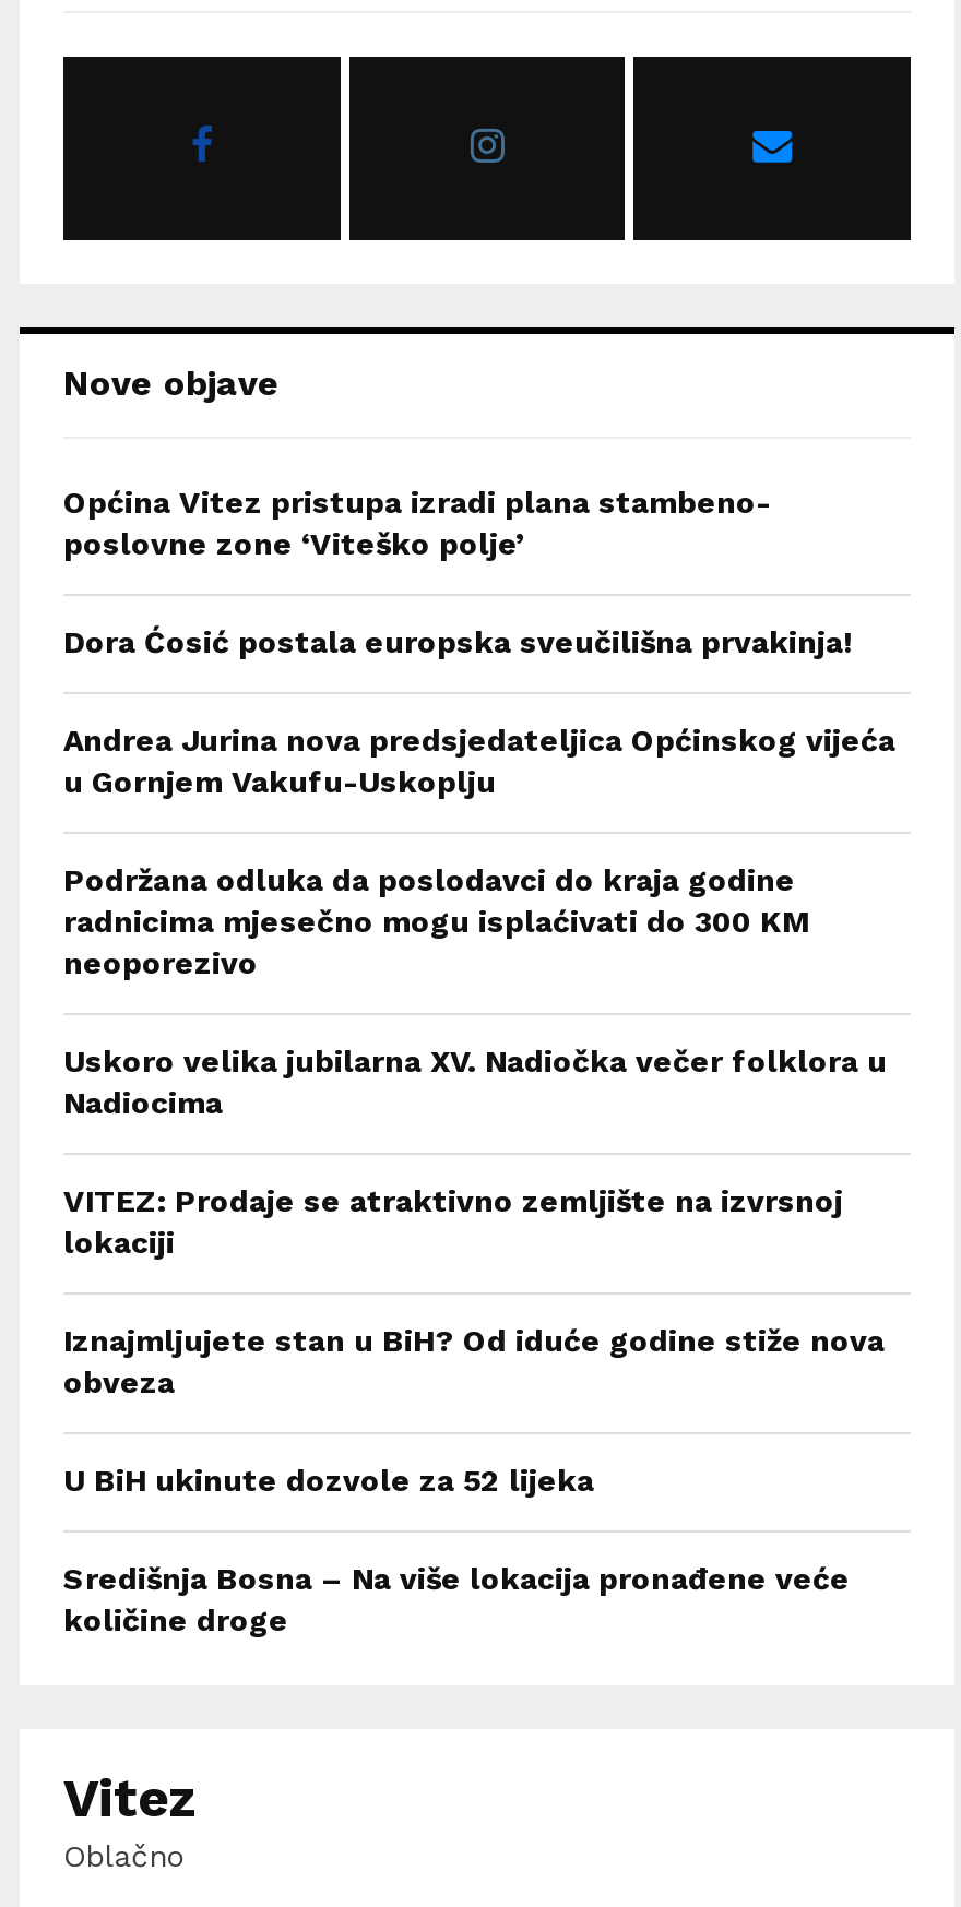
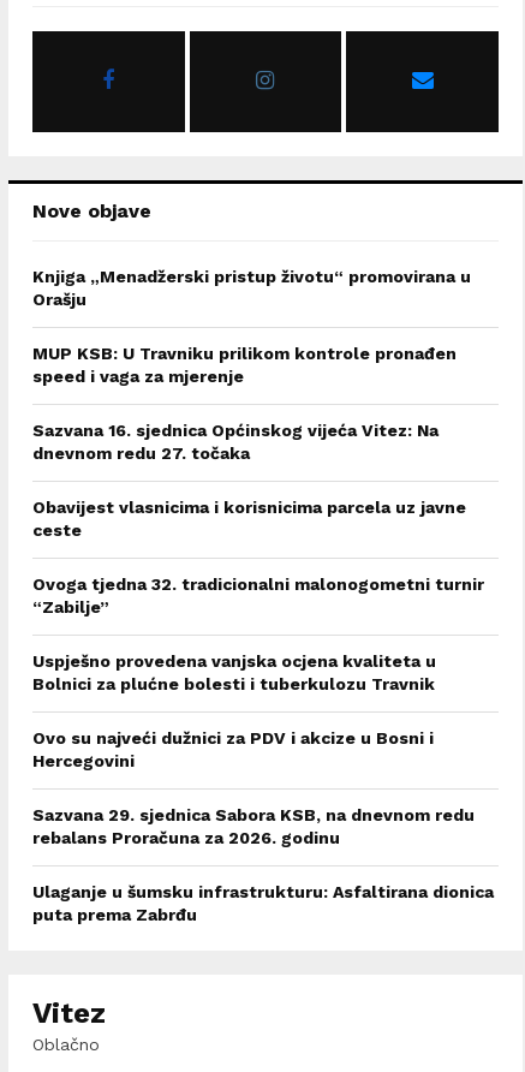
- Općina Vitez pristupa izradi plana stambeno-
- poslovne zone ‘Viteško polje’
+ Knjiga „Menadžerski pristup životu“ promovirana u
+ Orašju

- Dora Ćosić postala europska sveučilišna prvakinja!
+ MUP KSB: U Travniku prilikom kontrole pronađen
+ speed i vaga za mjerenje

- Andrea Jurina nova predsjedateljica Općinskog vijeća
- u Gornjem Vakufu-Uskoplju
+ Sazvana 16. sjednica Općinskog vijeća Vitez: Na
+ dnevnom redu 27. točaka

- Podržana odluka da poslodavci do kraja godine
- radnicima mjesečno mogu isplaćivati do 300 KM
- neoporezivo
+ Obavijest vlasnicima i korisnicima parcela uz javne
+ ceste

- Uskoro velika jubilarna XV. Nadiočka večer folklora u
- Nadiocima
+ Ovoga tjedna 32. tradicionalni malonogometni turnir
+ “Zabilje”

- VITEZ: Prodaje se atraktivno zemljište na izvrsnoj
- lokaciji
+ Uspješno provedena vanjska ocjena kvaliteta u
+ Bolnici za plućne bolesti i tuberkulozu Travnik

- Iznajmljujete stan u BiH? Od iduće godine stiže nova
- obveza
+ Ovo su najveći dužnici za PDV i akcize u Bosni i
+ Hercegovini

- U BiH ukinute dozvole za 52 lijeka
+ Sazvana 29. sjednica Sabora KSB, na dnevnom redu
+ rebalans Proračuna za 2026. godinu

- Središnja Bosna – Na više lokacija pronađene veće
- količine droge
+ Ulaganje u šumsku infrastrukturu: Asfaltirana dionica
+ puta prema Zabrđu
